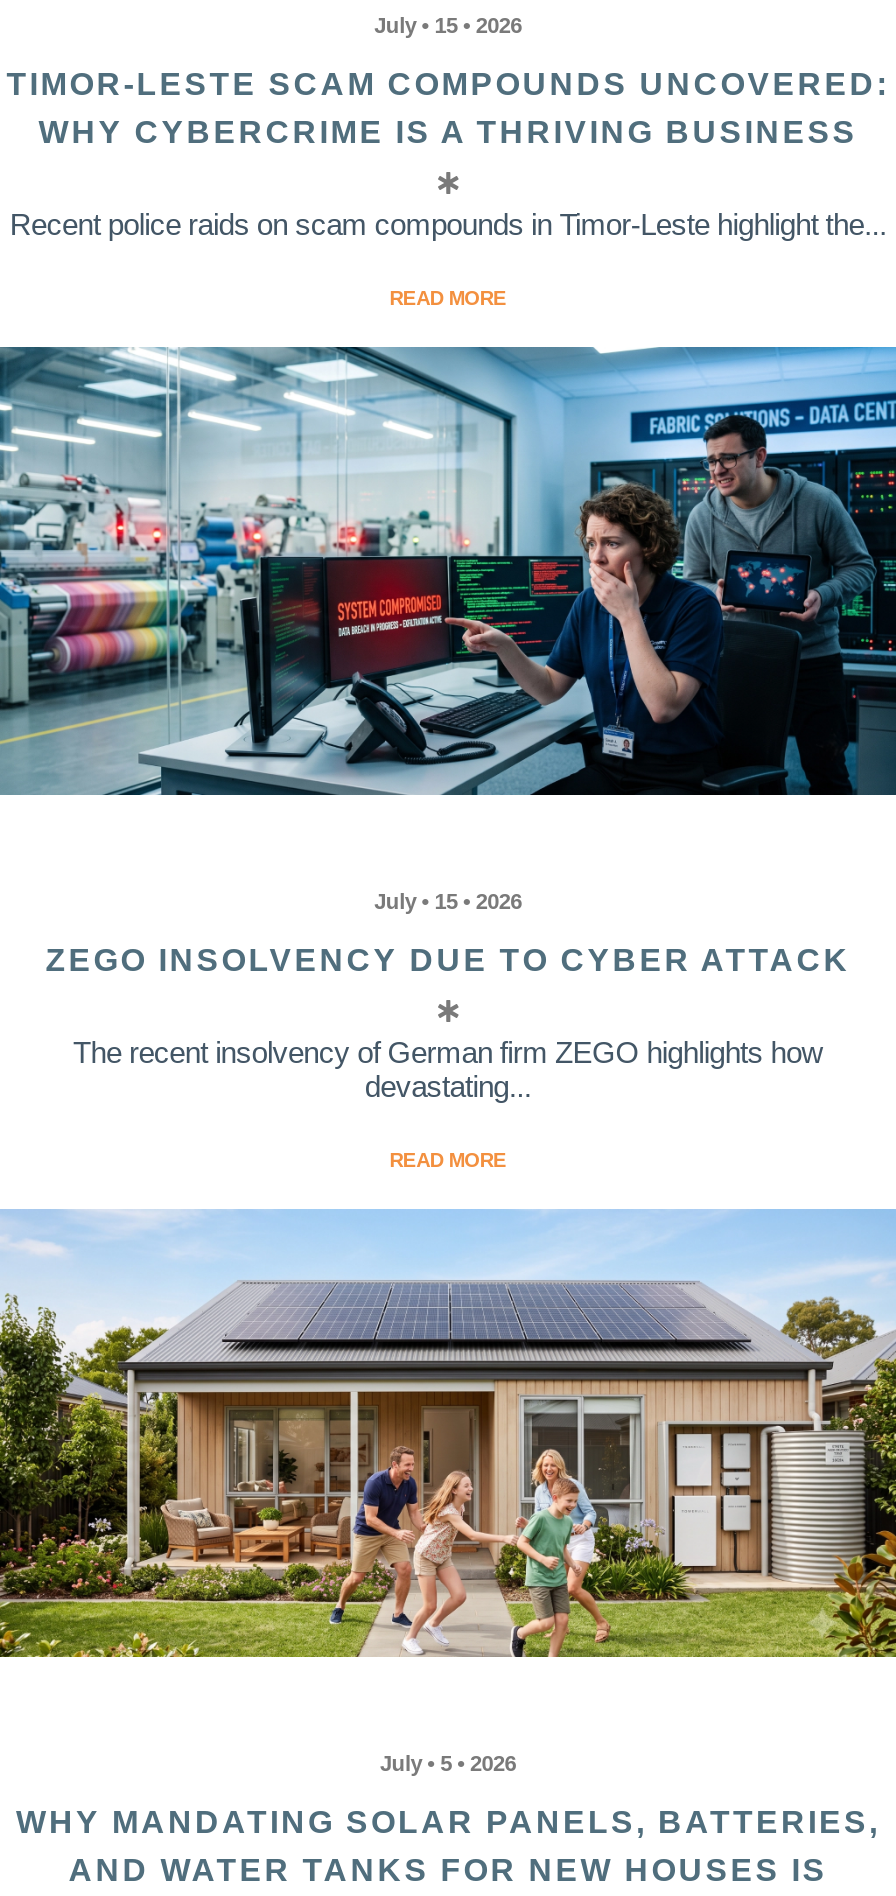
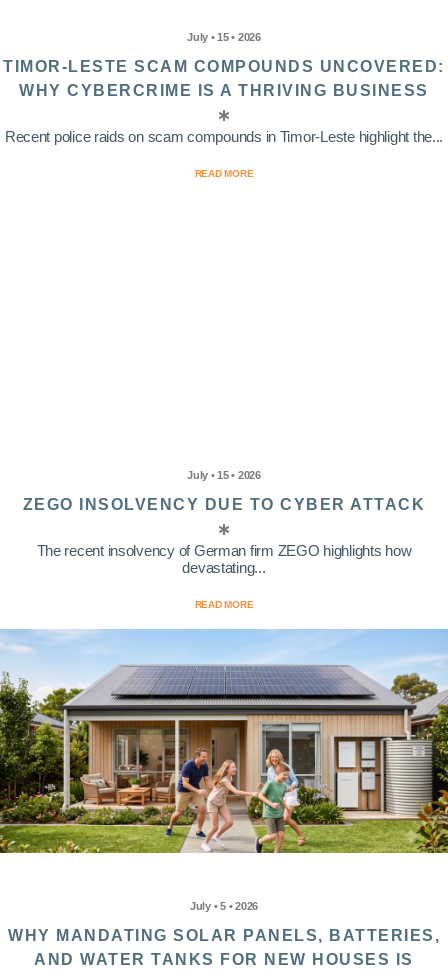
- [image]
